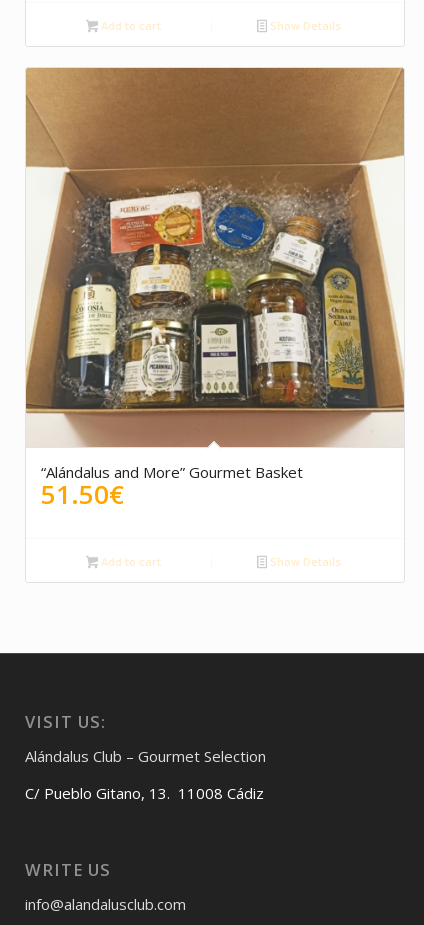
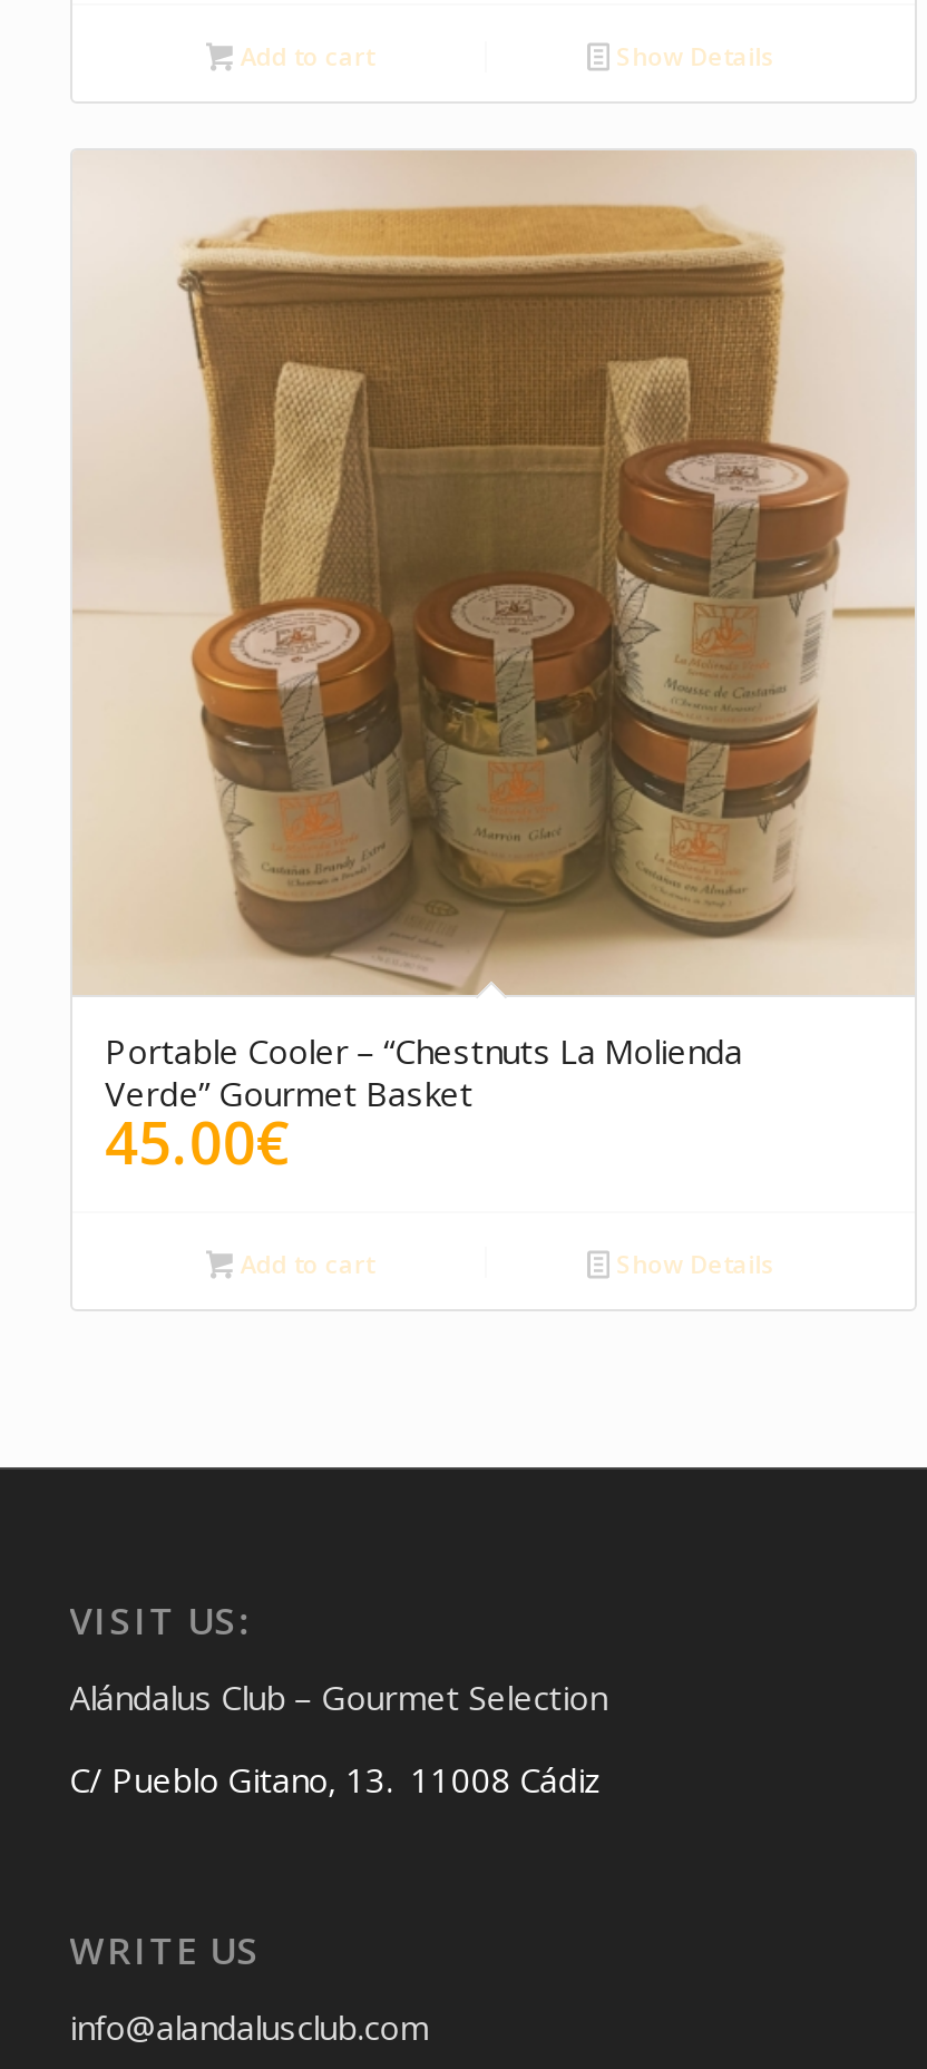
- [image]
- “Alándalus and More” Gourmet Basket
- 51.50€
+ [image]
+ Portable Cooler – “Chestnuts La Molienda
+ Verde” Gourmet Basket
+ 45.00€
